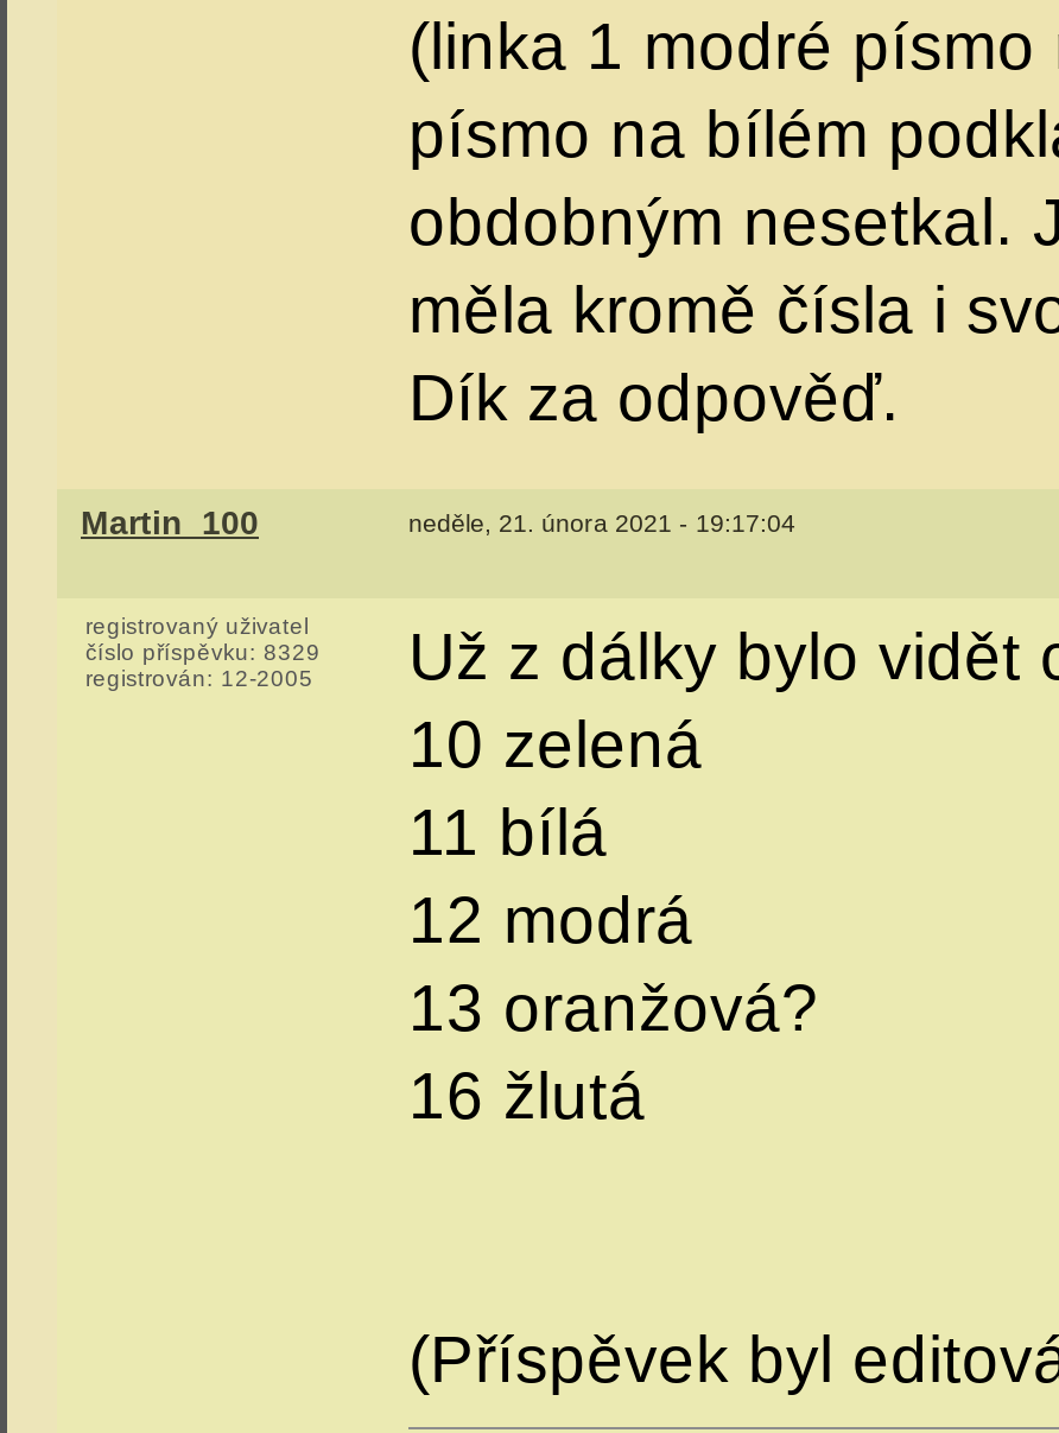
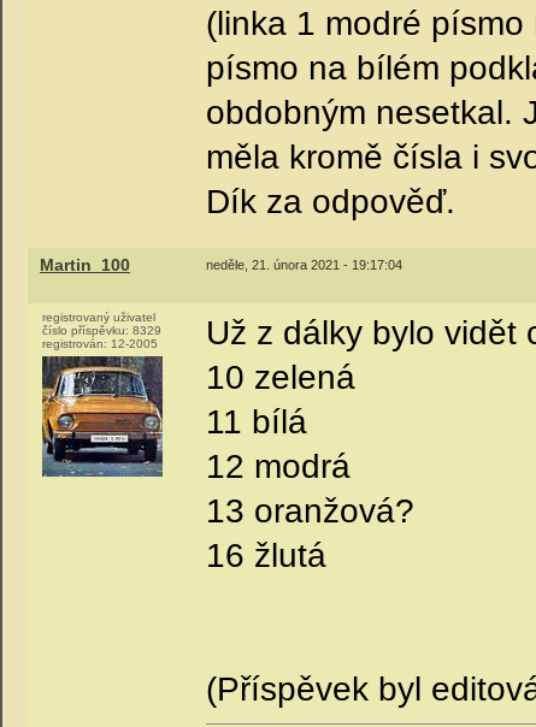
+ [image]
